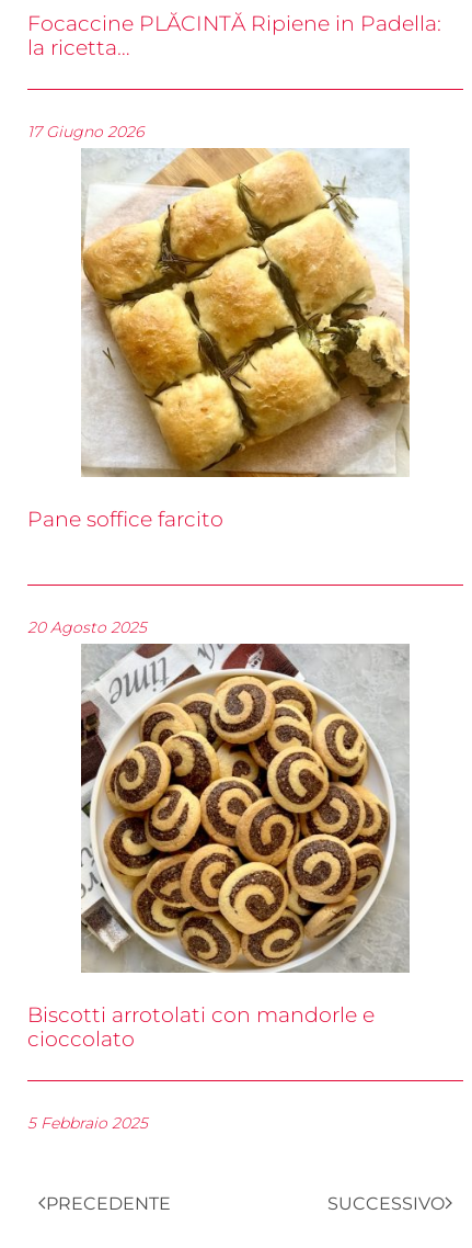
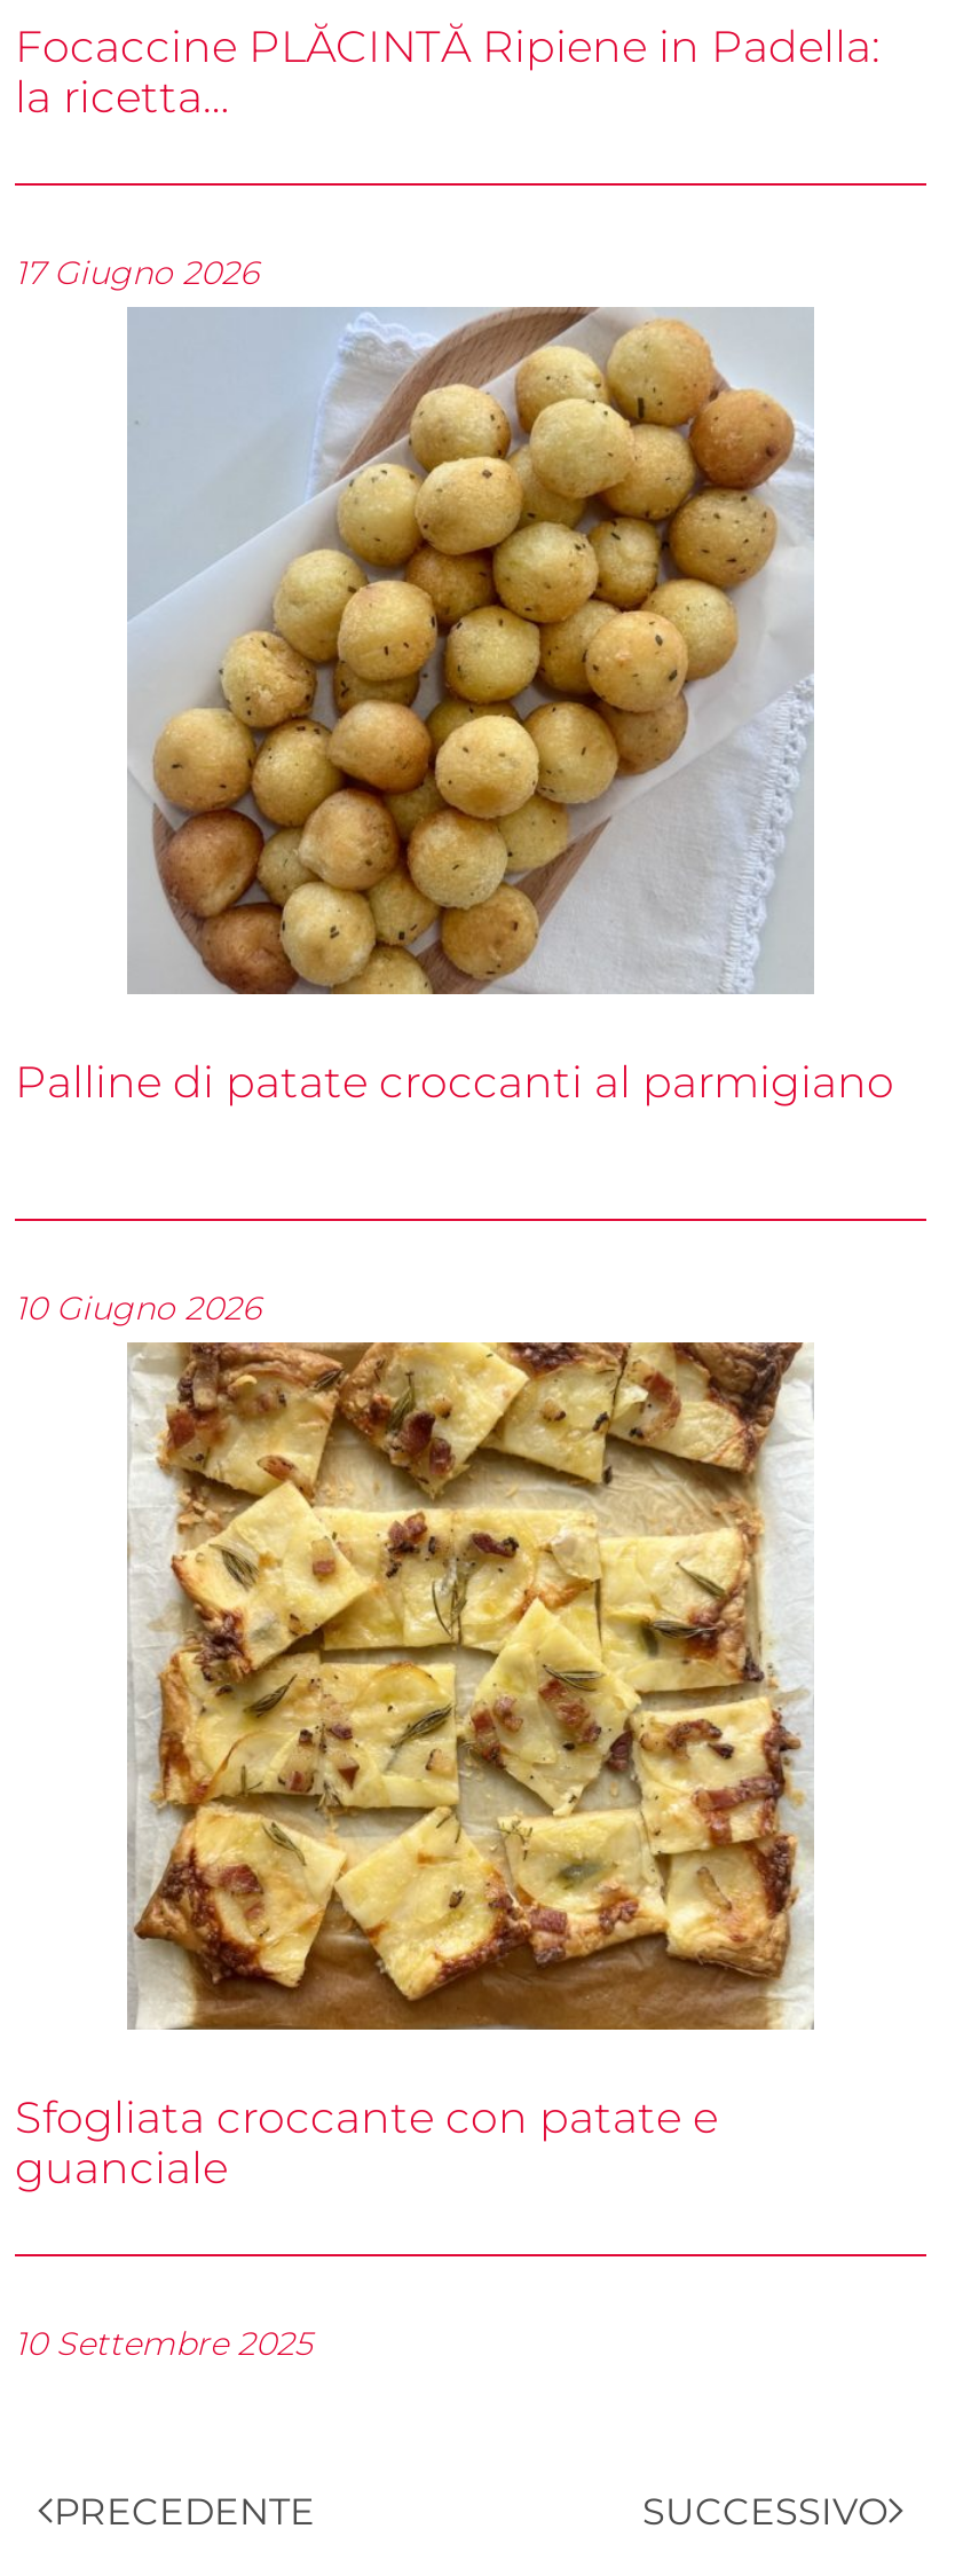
- [image]
- Pane soffice farcito
+ [image]
+ Palline di patate croccanti al parmigiano

- 20 Agosto 2025
+ 10 Giugno 2026

- [image]
- Biscotti arrotolati con mandorle e
- cioccolato
+ [image]
+ Sfogliata croccante con patate e
+ guanciale

- 5 Febbraio 2025
+ 10 Settembre 2025
